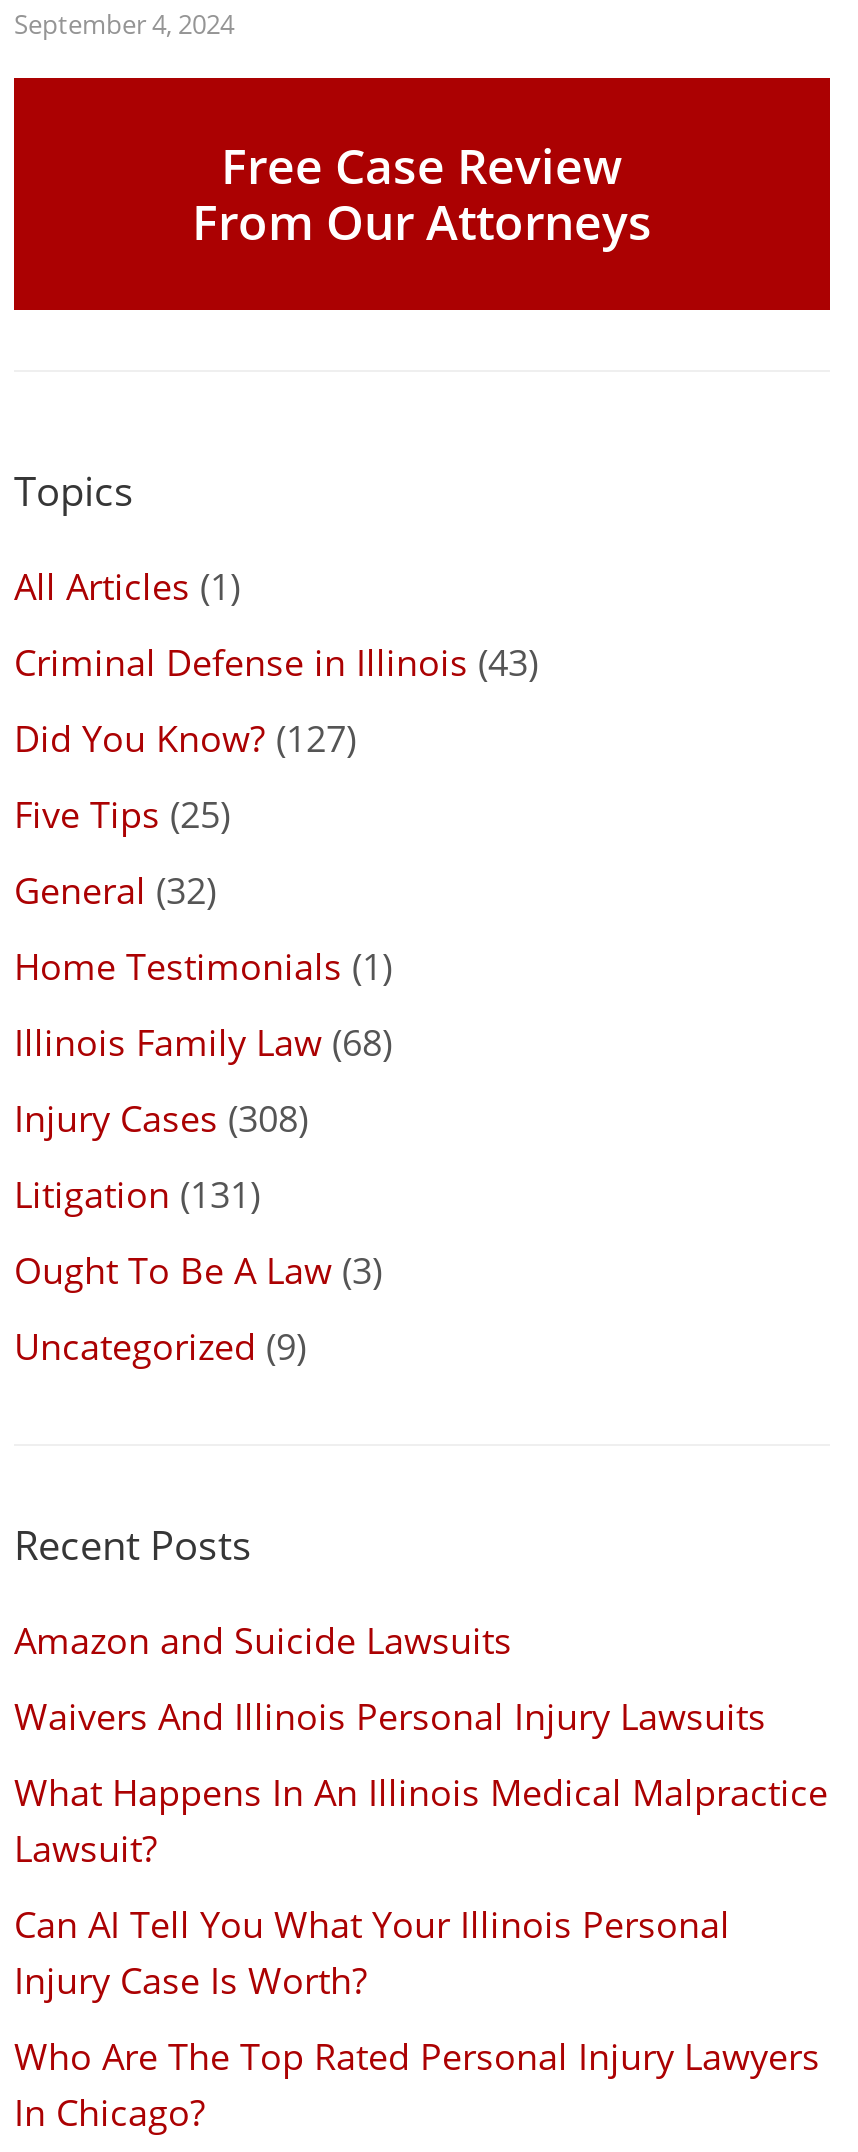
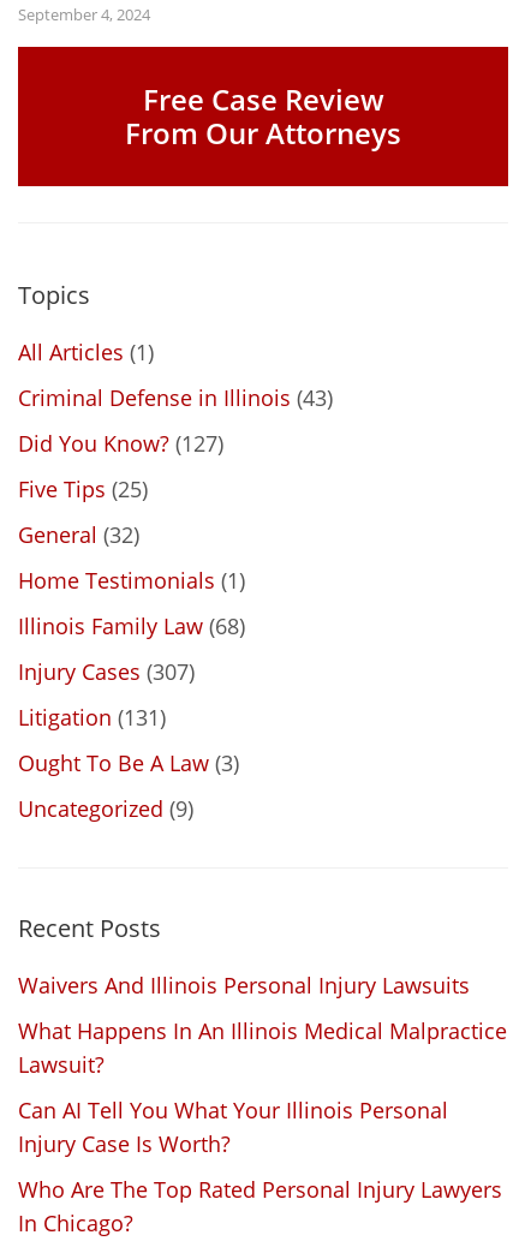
- Injury Cases (308)
+ Injury Cases (307)

- Amazon and Suicide Lawsuits
